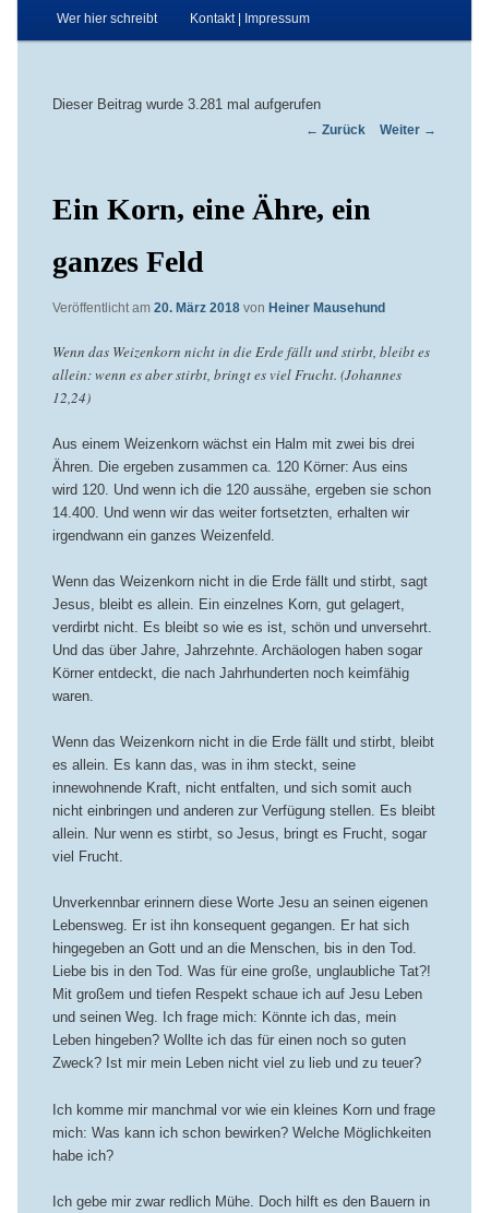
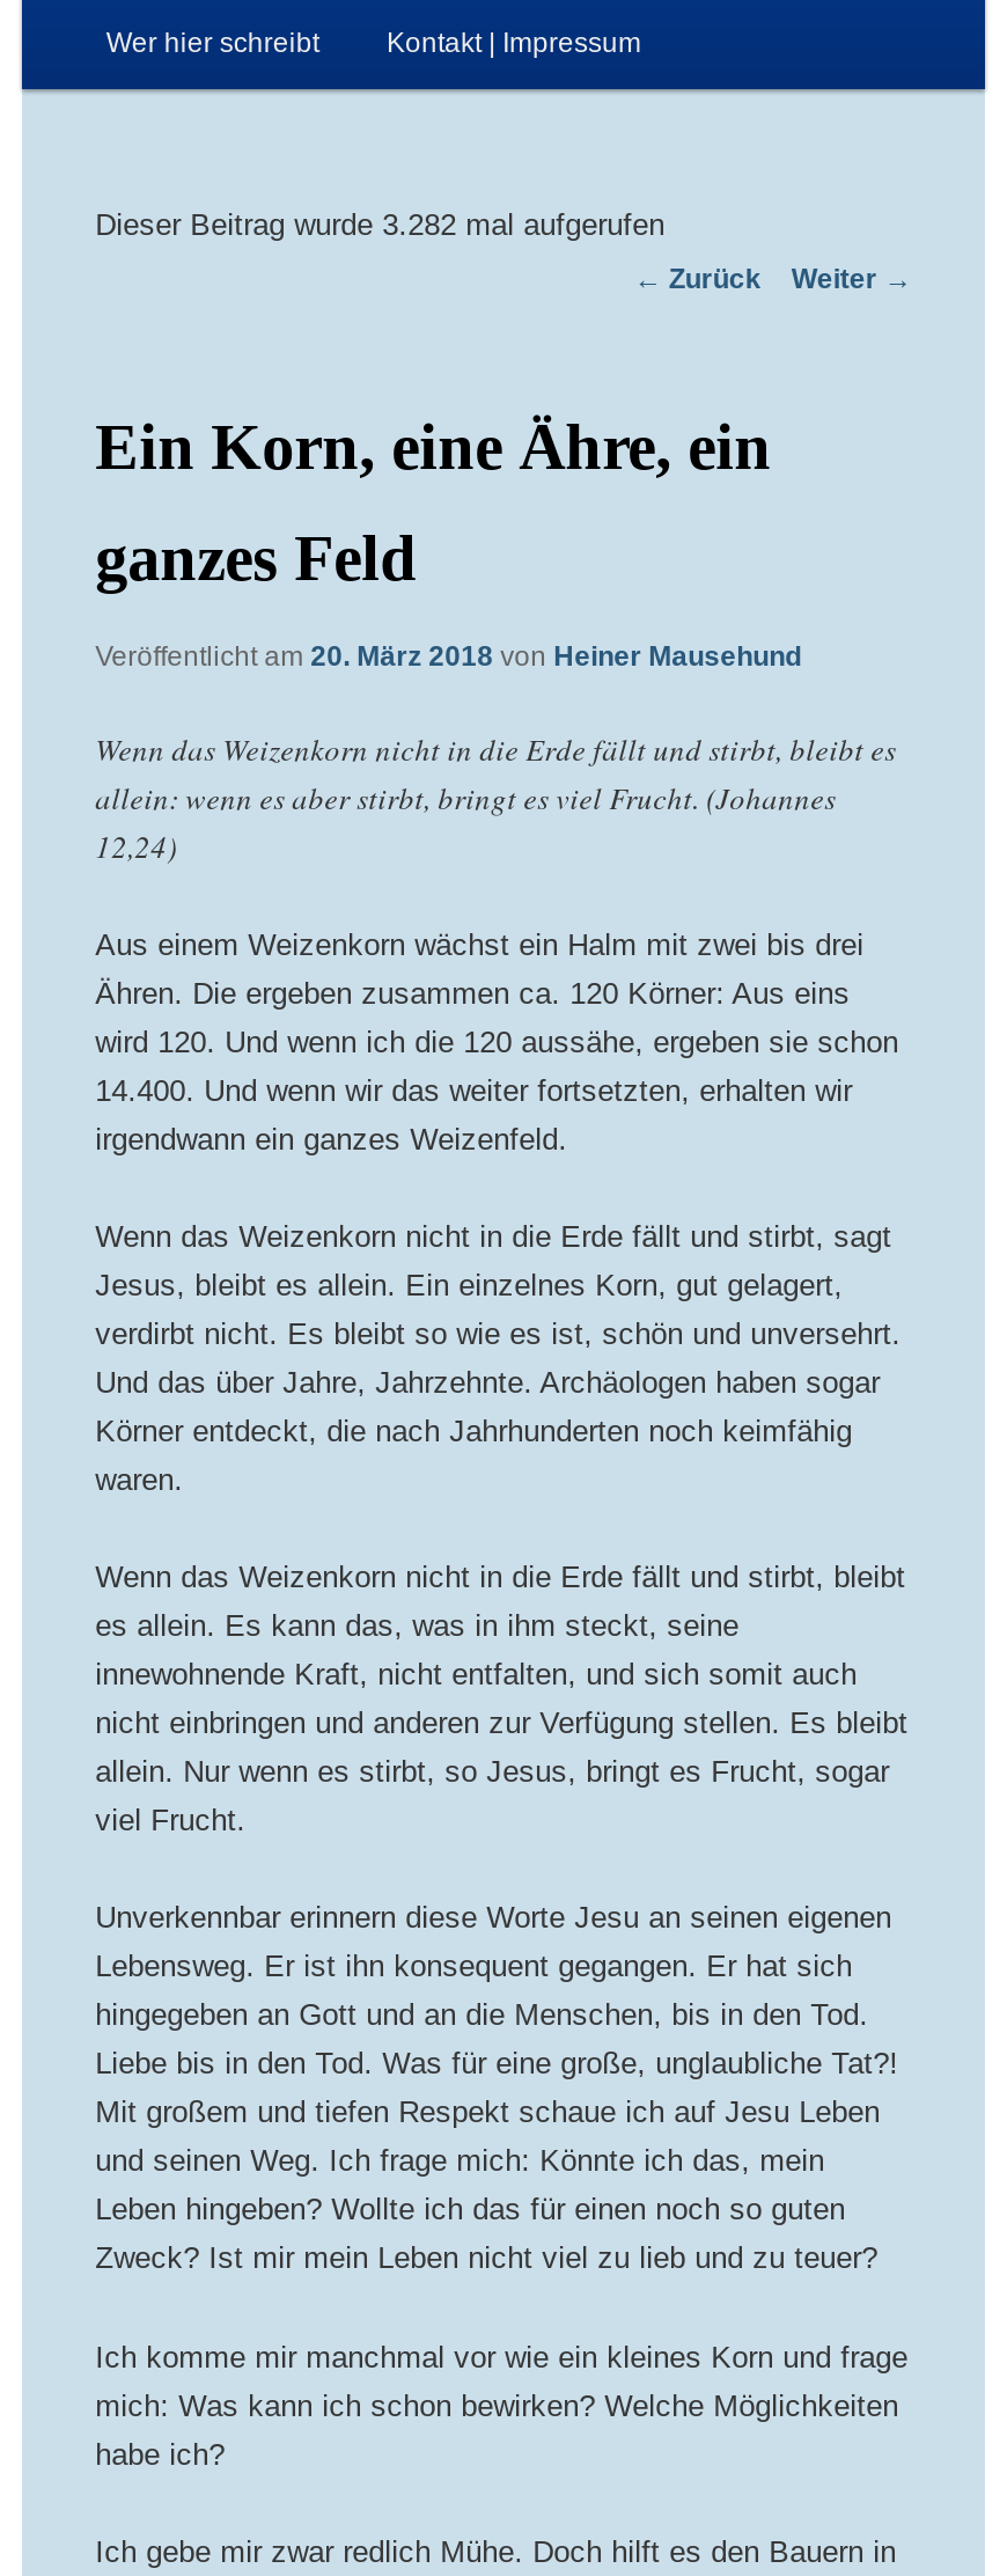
- Dieser Beitrag wurde 3.281 mal aufgerufen
+ Dieser Beitrag wurde 3.282 mal aufgerufen
